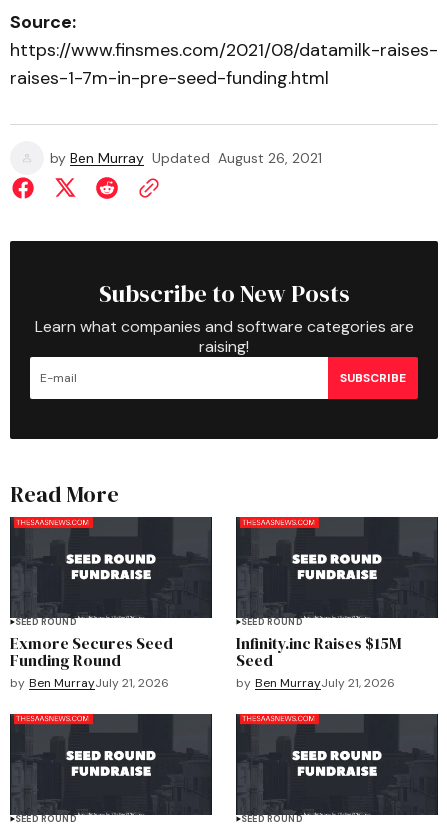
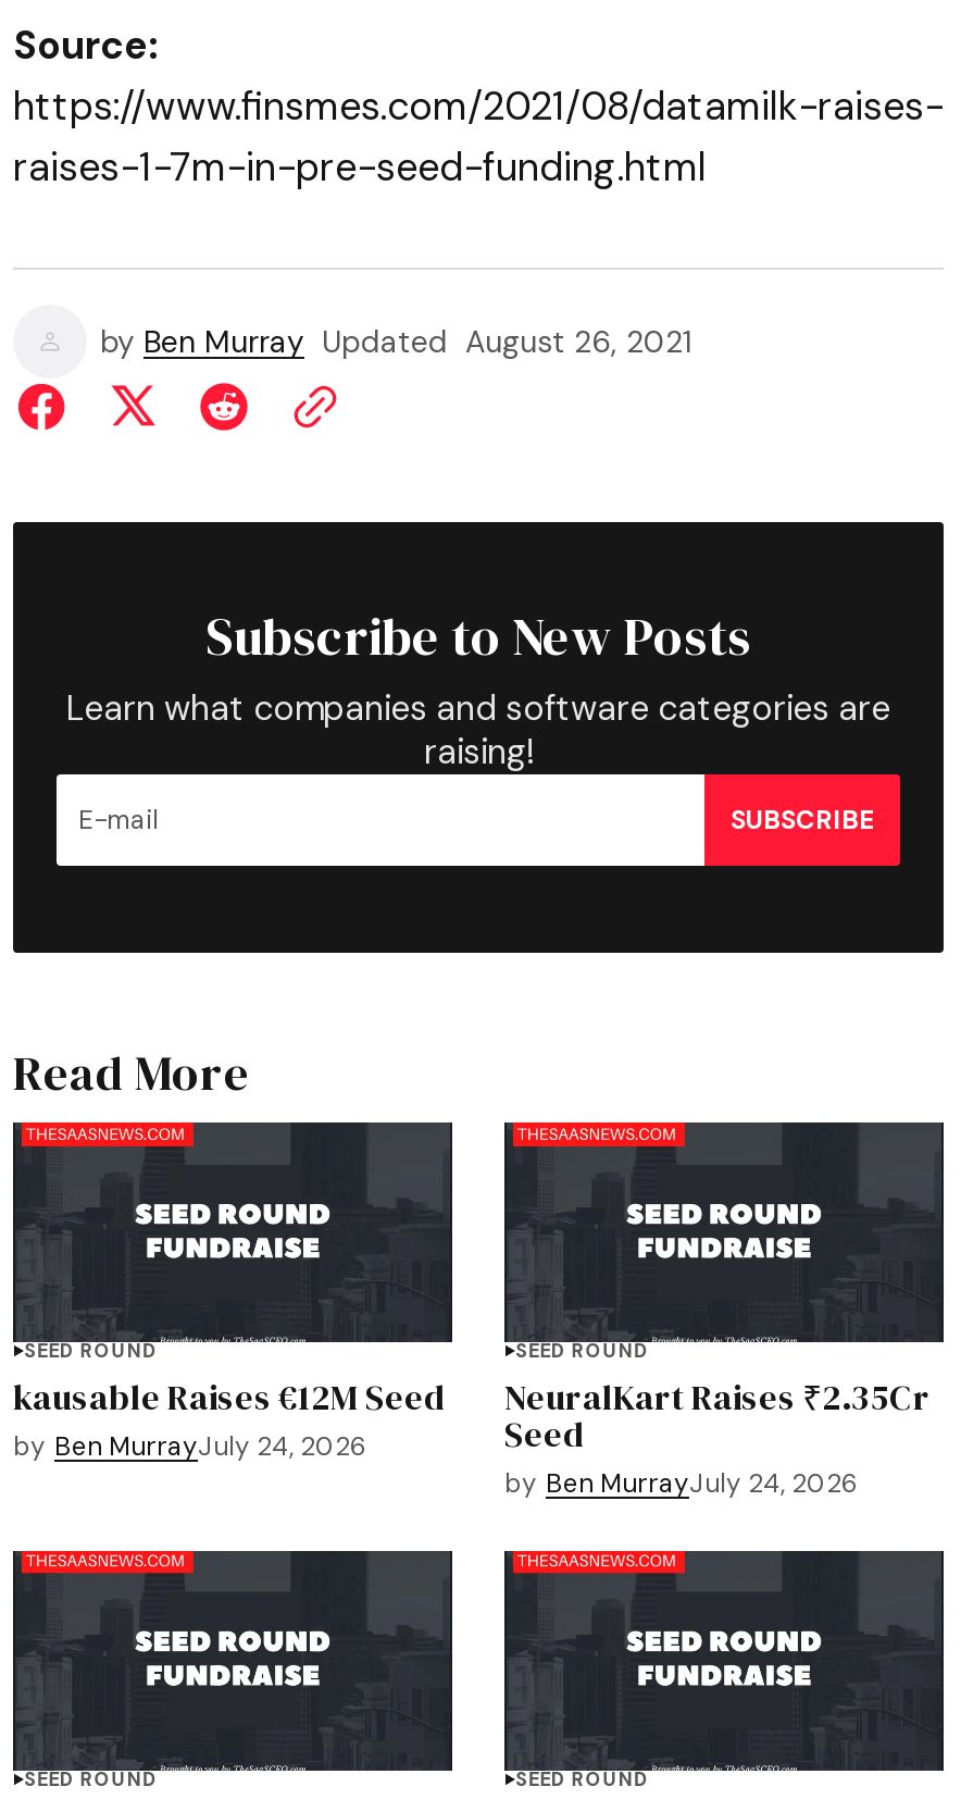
- Exmore Secures Seed
- Funding Round
- by Ben MurrayJuly 21, 2026
+ kausable Raises €12M Seed
+ by Ben MurrayJuly 24, 2026

- Infinity.inc Raises $15M
+ NeuralKart Raises ₹2.35Cr

- by Ben MurrayJuly 21, 2026
+ by Ben MurrayJuly 24, 2026
